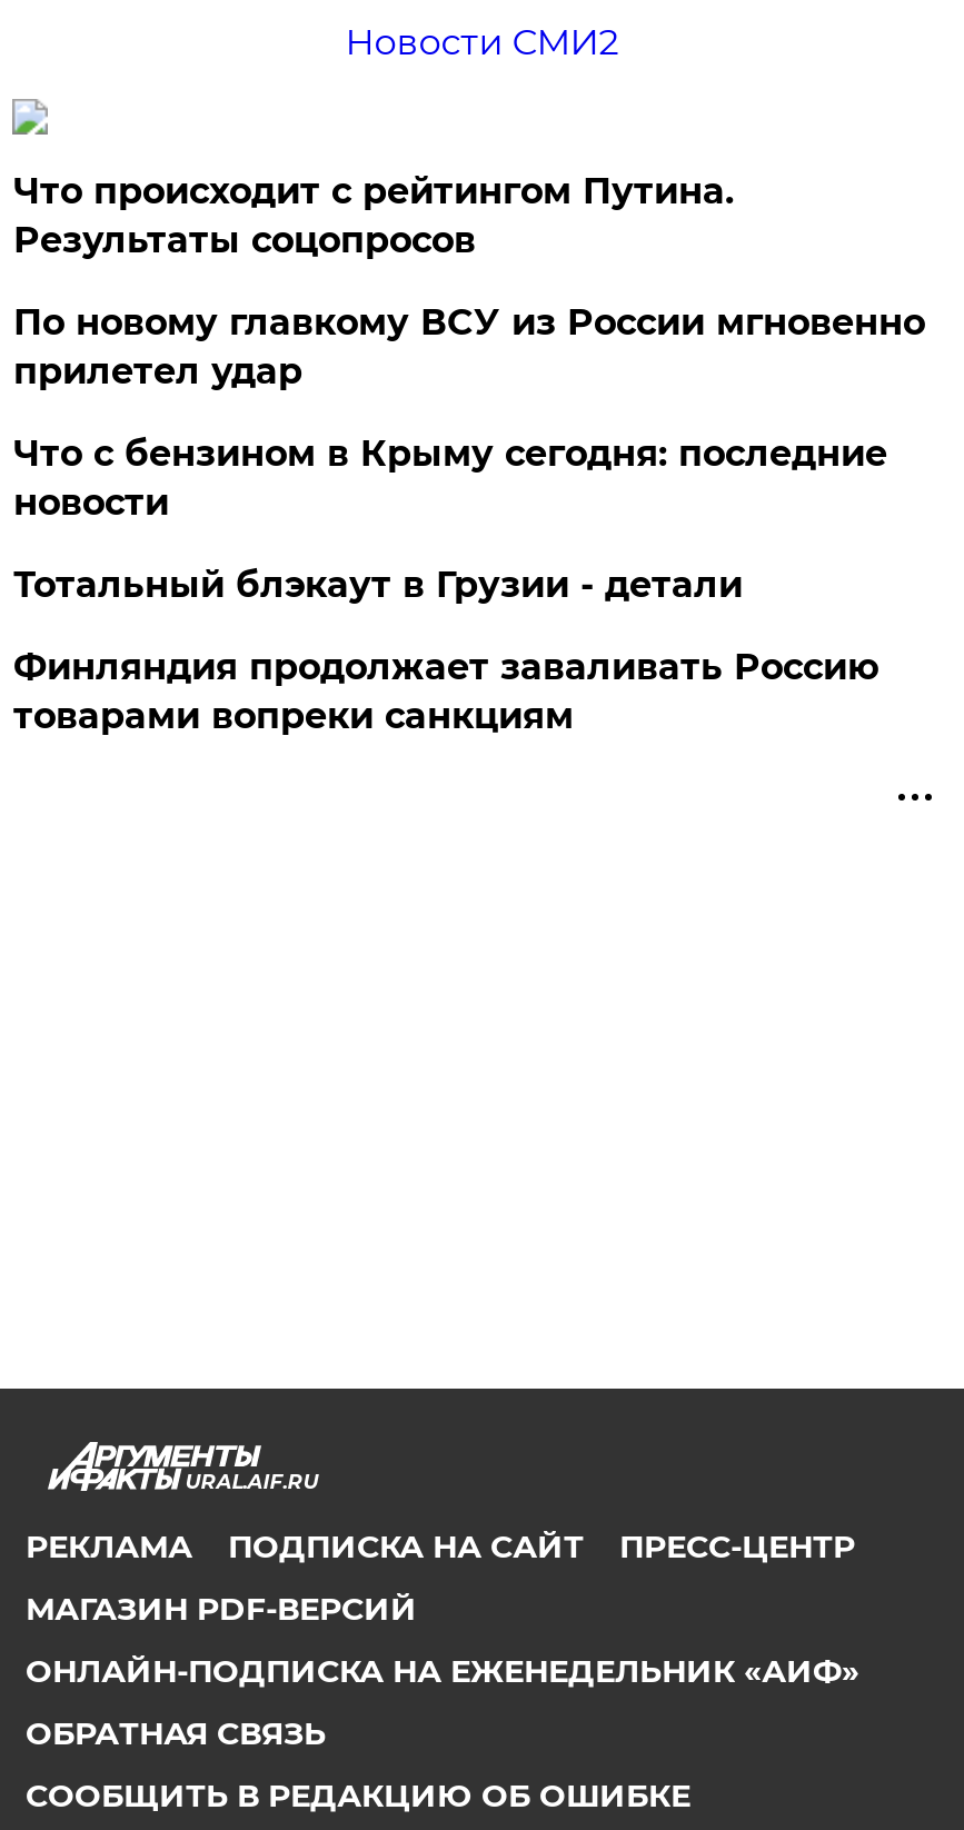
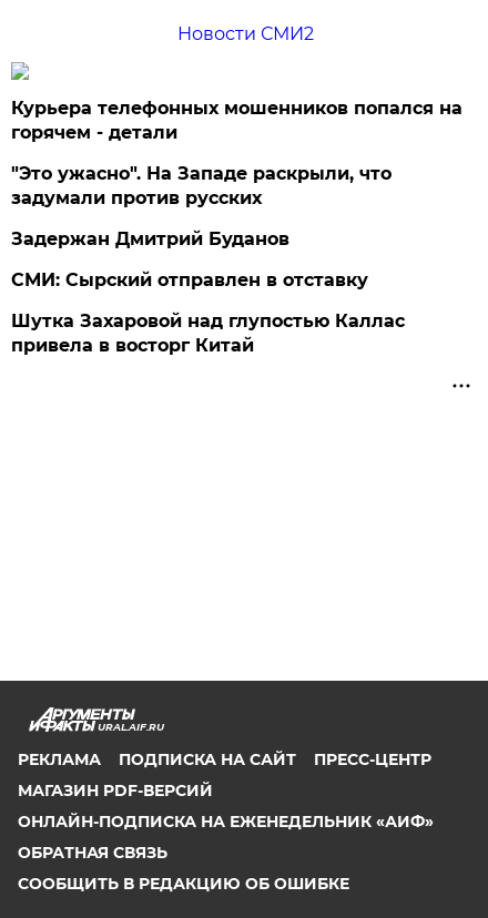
- Что происходит с рейтингом Путина.
- Результаты соцопросов
+ Курьера телефонных мошенников попался на
+ горячем - детали

- По новому главкому ВСУ из России мгновенно
- прилетел удар
+ "Это ужасно". На Западе раскрыли, что
+ задумали против русских

- Что с бензином в Крыму сегодня: последние
- новости
+ Задержан Дмитрий Буданов

- Тотальный блэкаут в Грузии - детали
+ СМИ: Сырский отправлен в отставку

- Финляндия продолжает заваливать Россию
- товарами вопреки санкциям
+ Шутка Захаровой над глупостью Каллас
+ привела в восторг Китай
